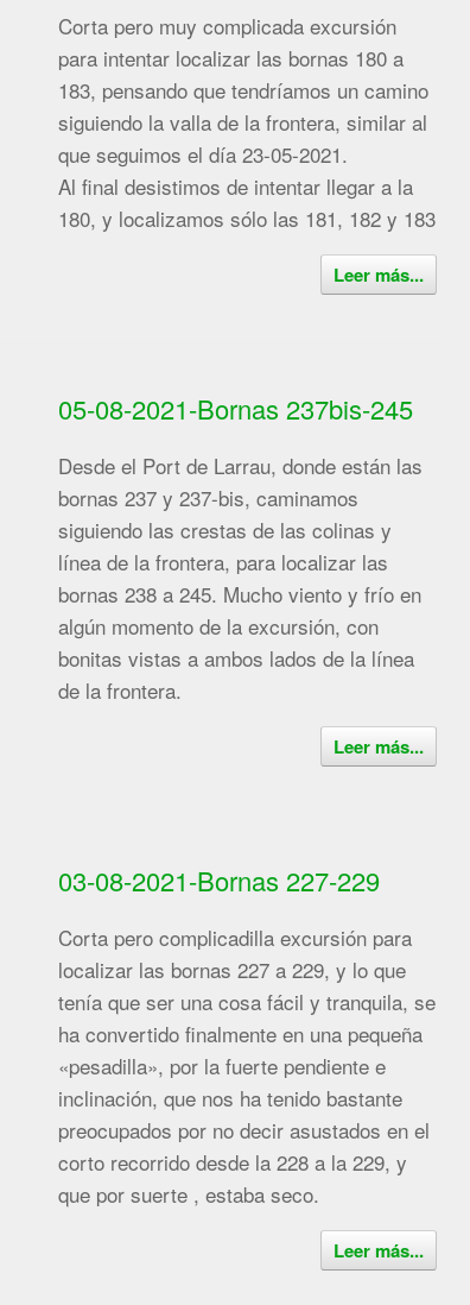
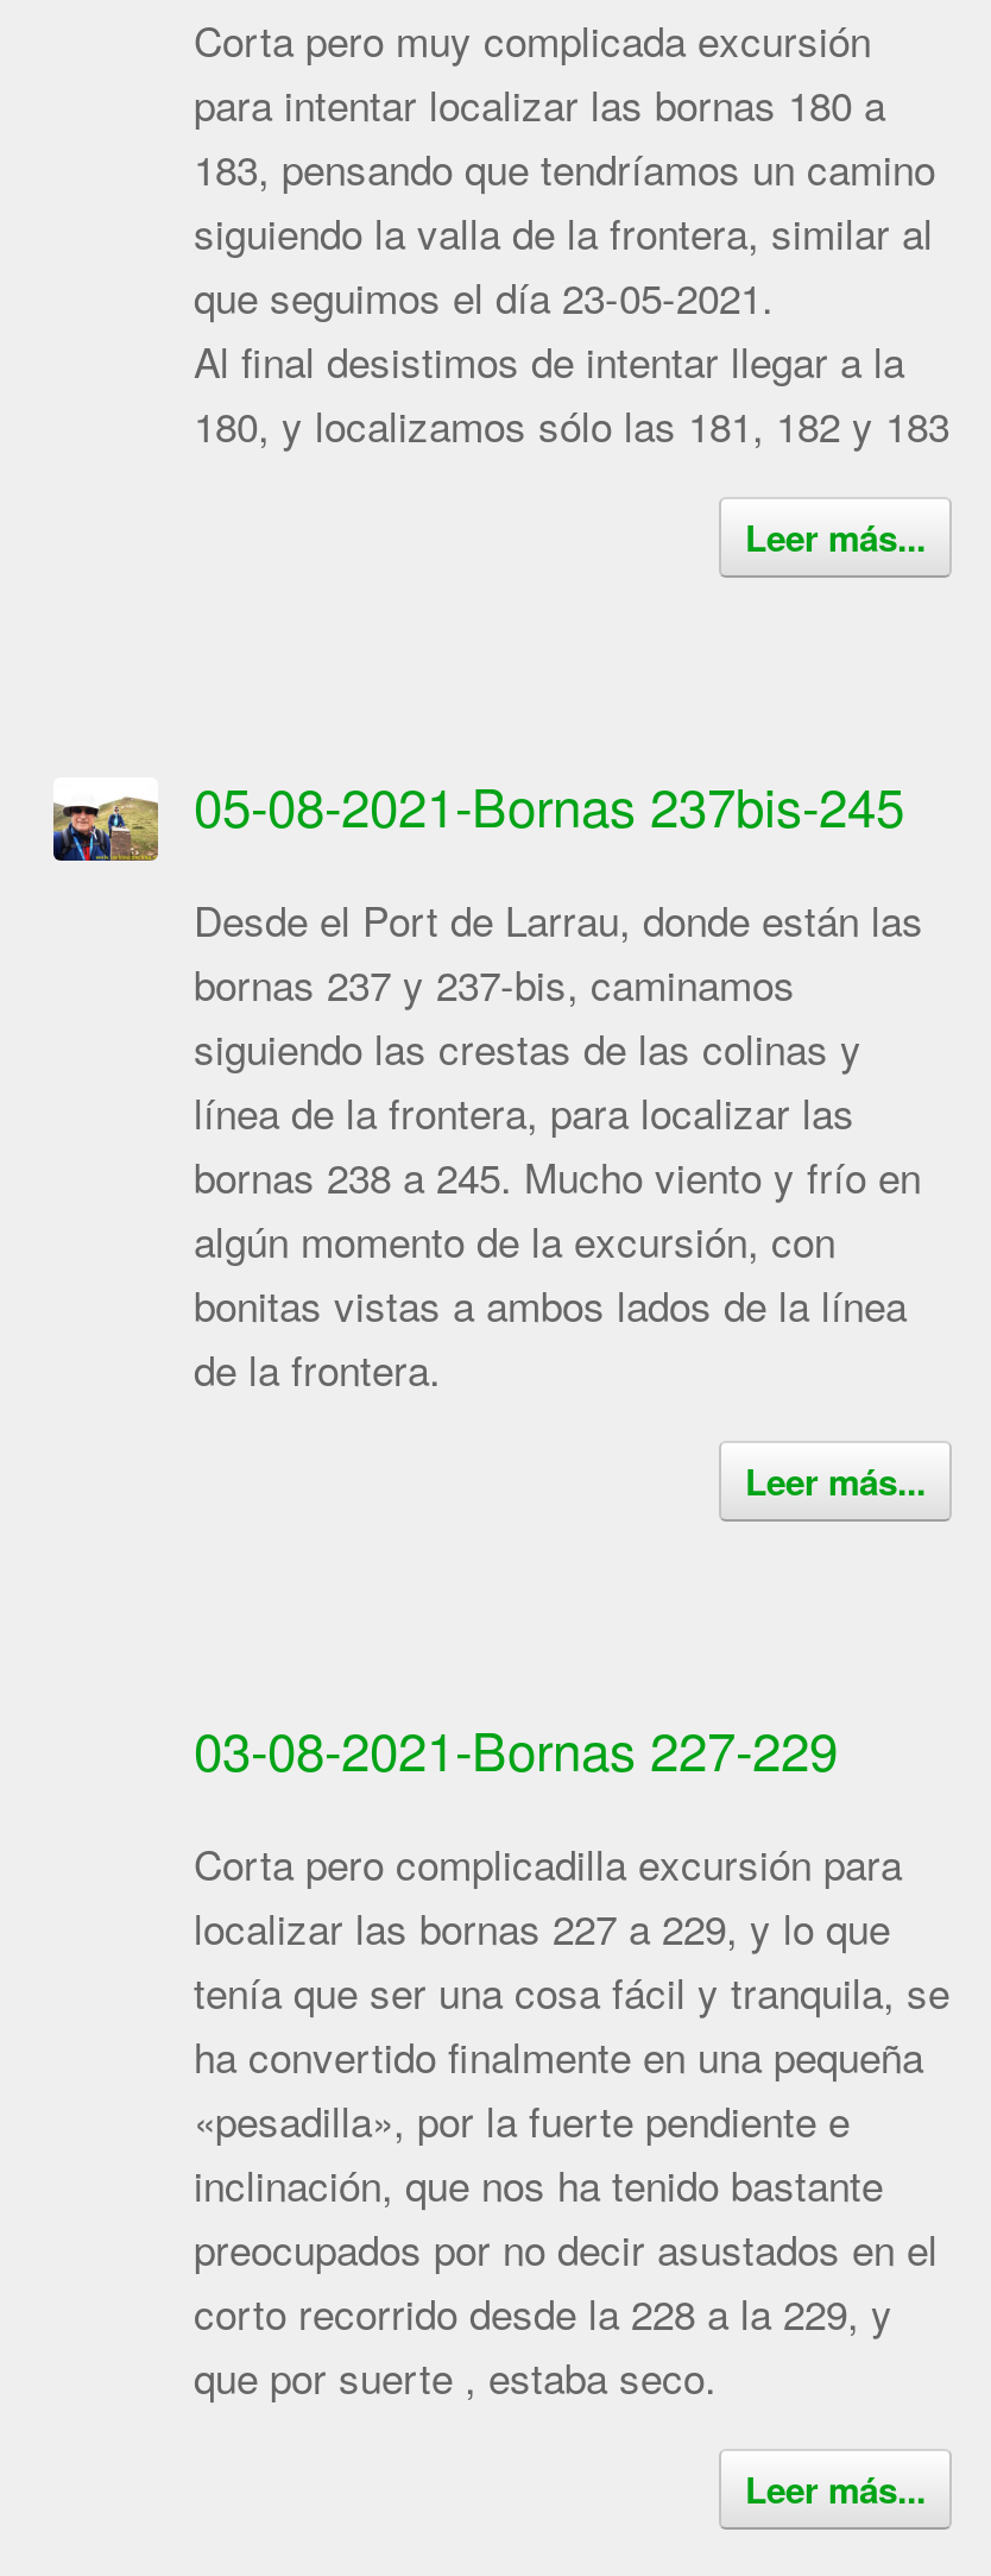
+ [image]
